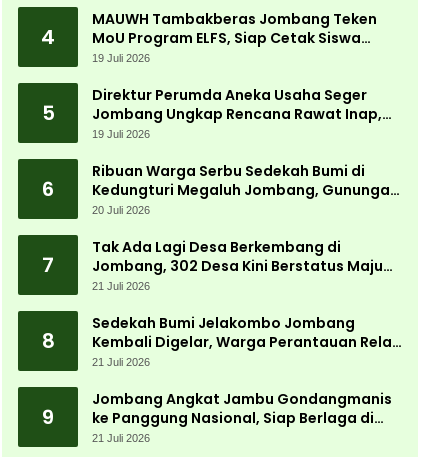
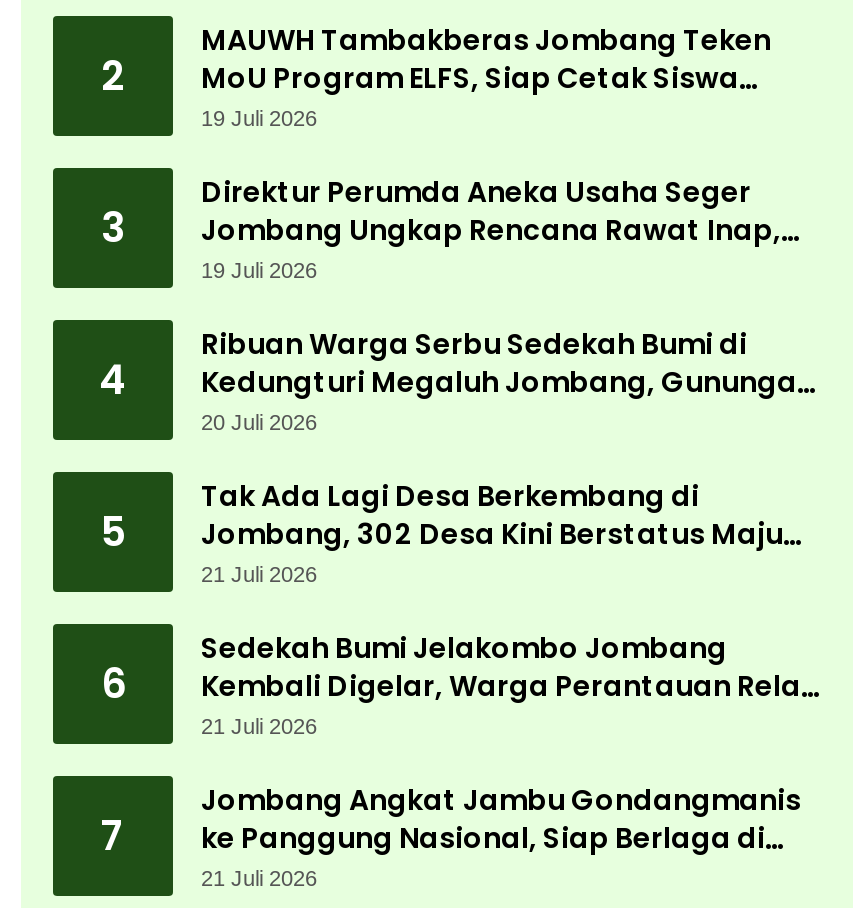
- 4 MoU Program ELFS, Siap Cetak Siswa
+ 2 MoU Program ELFS, Siap Cetak Siswa

- 5 Jombang Ungkap Rencana Rawat Inap,
+ 3 Jombang Ungkap Rencana Rawat Inap,

- 6
+ 4

- 7 Jombang, 302 Desa Kini Berstatus Maju
+ 5 Jombang, 302 Desa Kini Berstatus Maju

- 8 Kembali Digelar, Warga Perantauan Rela
+ 6 Kembali Digelar, Warga Perantauan Rela

- 9 ke Panggung Nasional, Siap Berlaga di
+ 7 ke Panggung Nasional, Siap Berlaga di
